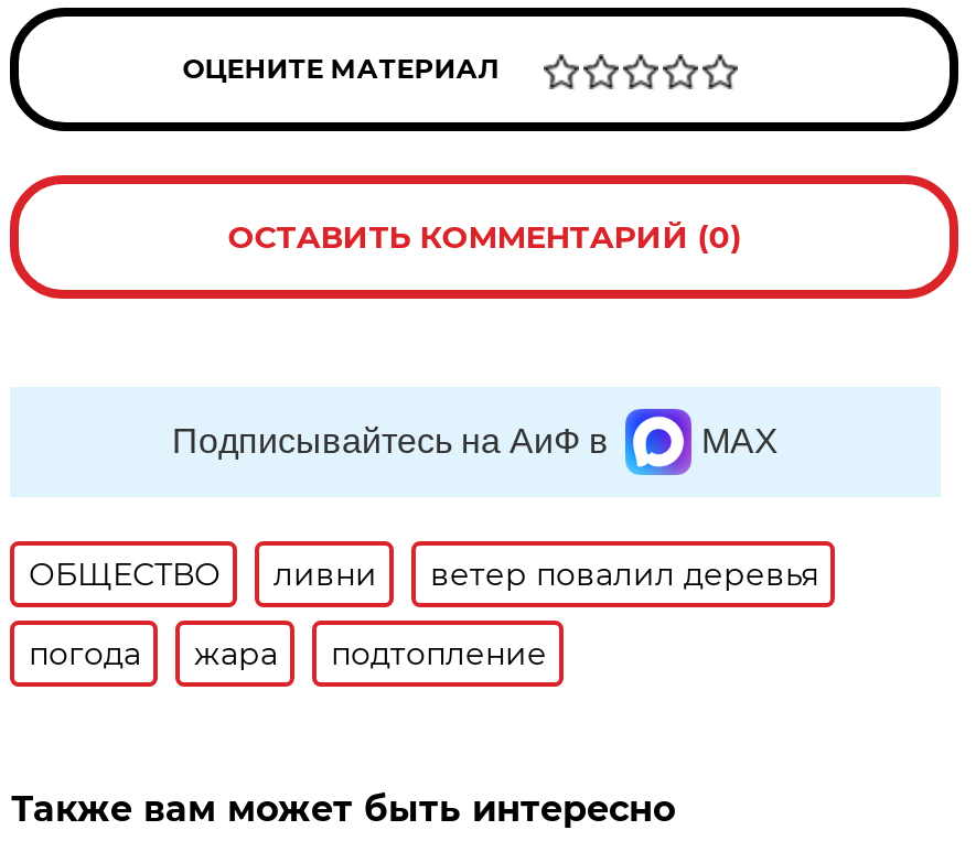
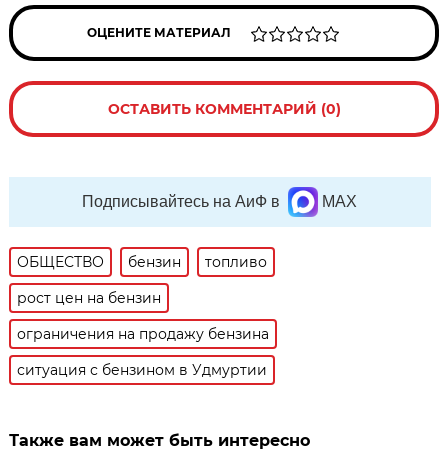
- ливни
- ветер повалил деревья
- погода
- жара
- подтопление
+ бензин
+ топливо
+ рост цен на бензин
+ ограничения на продажу бензина
+ ситуация с бензином в Удмуртии
